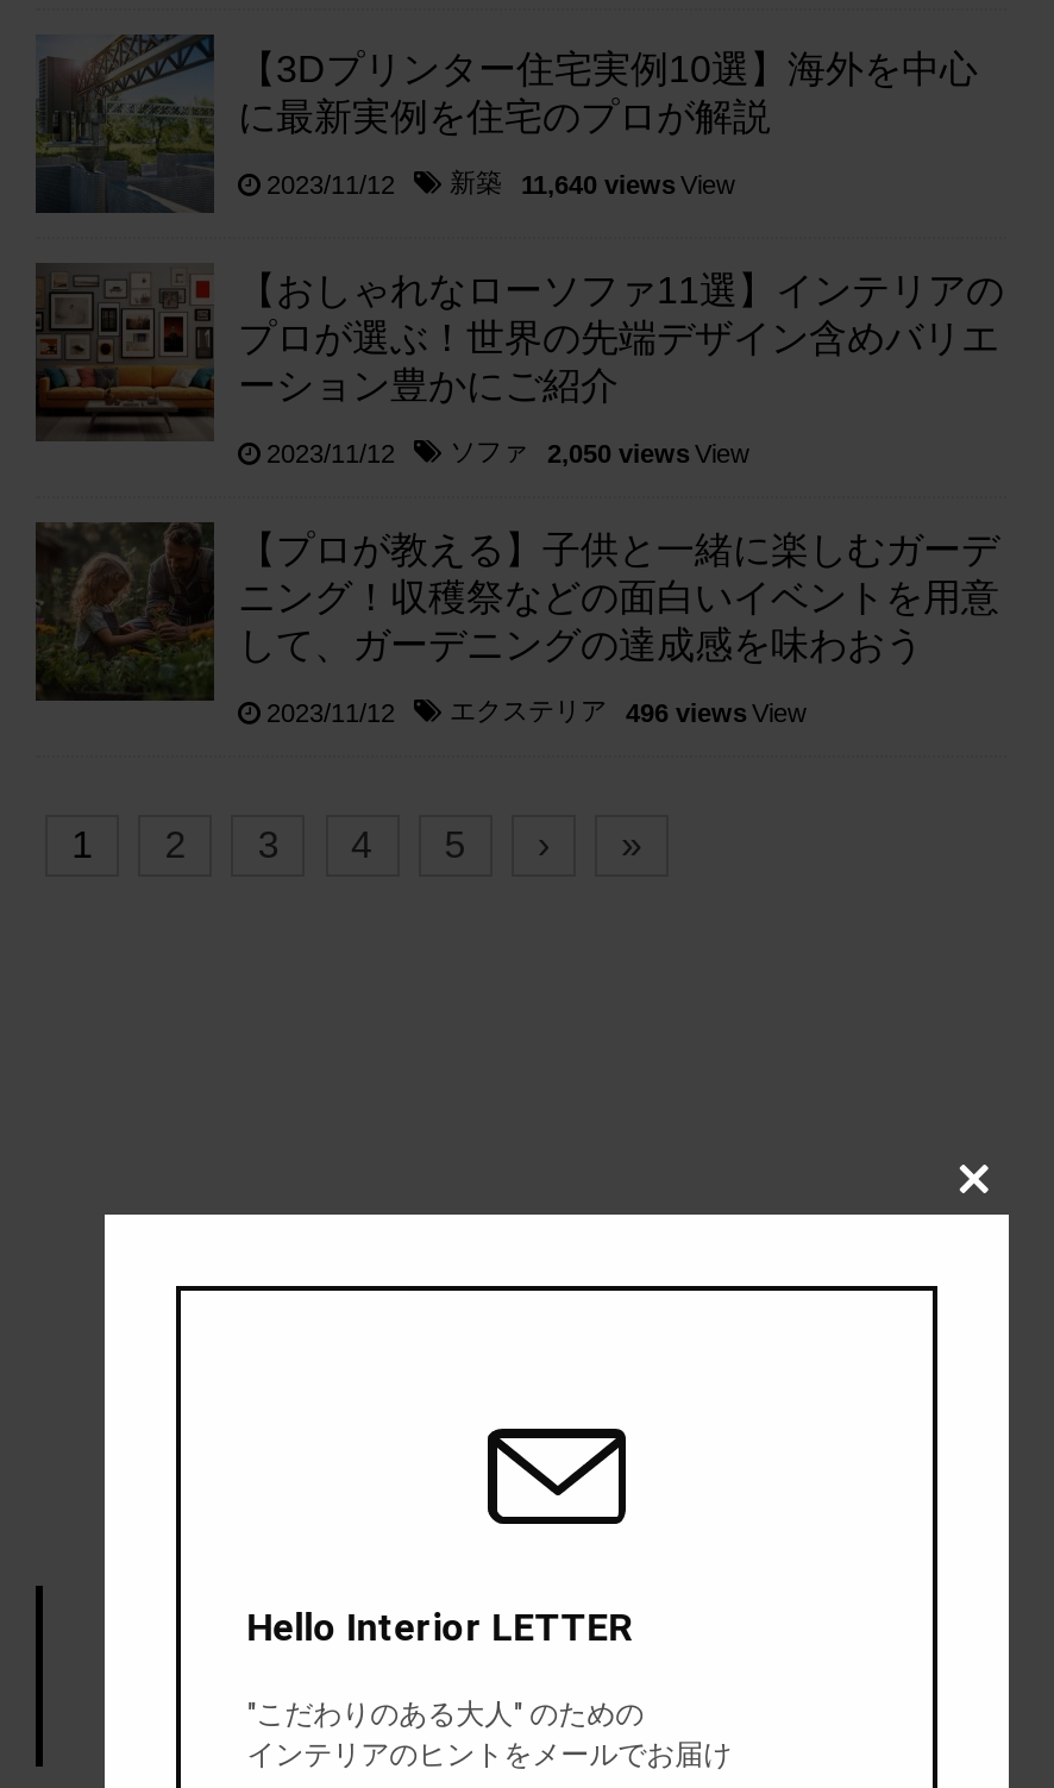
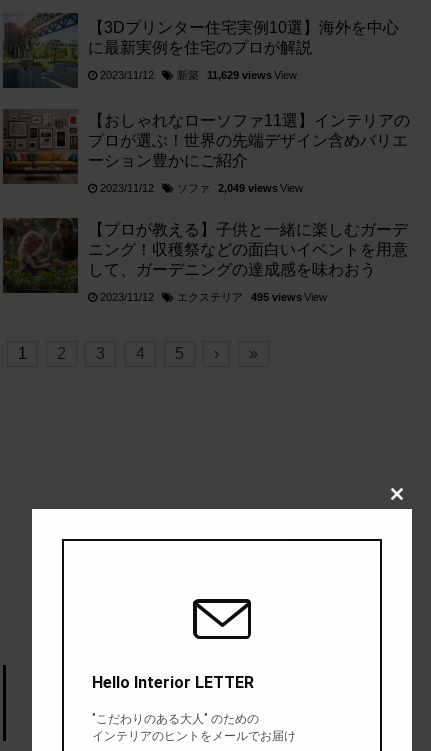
- 2023/11/12 新築 11,640 views View
+ 2023/11/12 新築 11,629 views View

- 2023/11/12 ソファ 2,050 views View
+ 2023/11/12 ソファ 2,049 views View

- 2023/11/12 エクステリア 496 views View
+ 2023/11/12 エクステリア 495 views View
